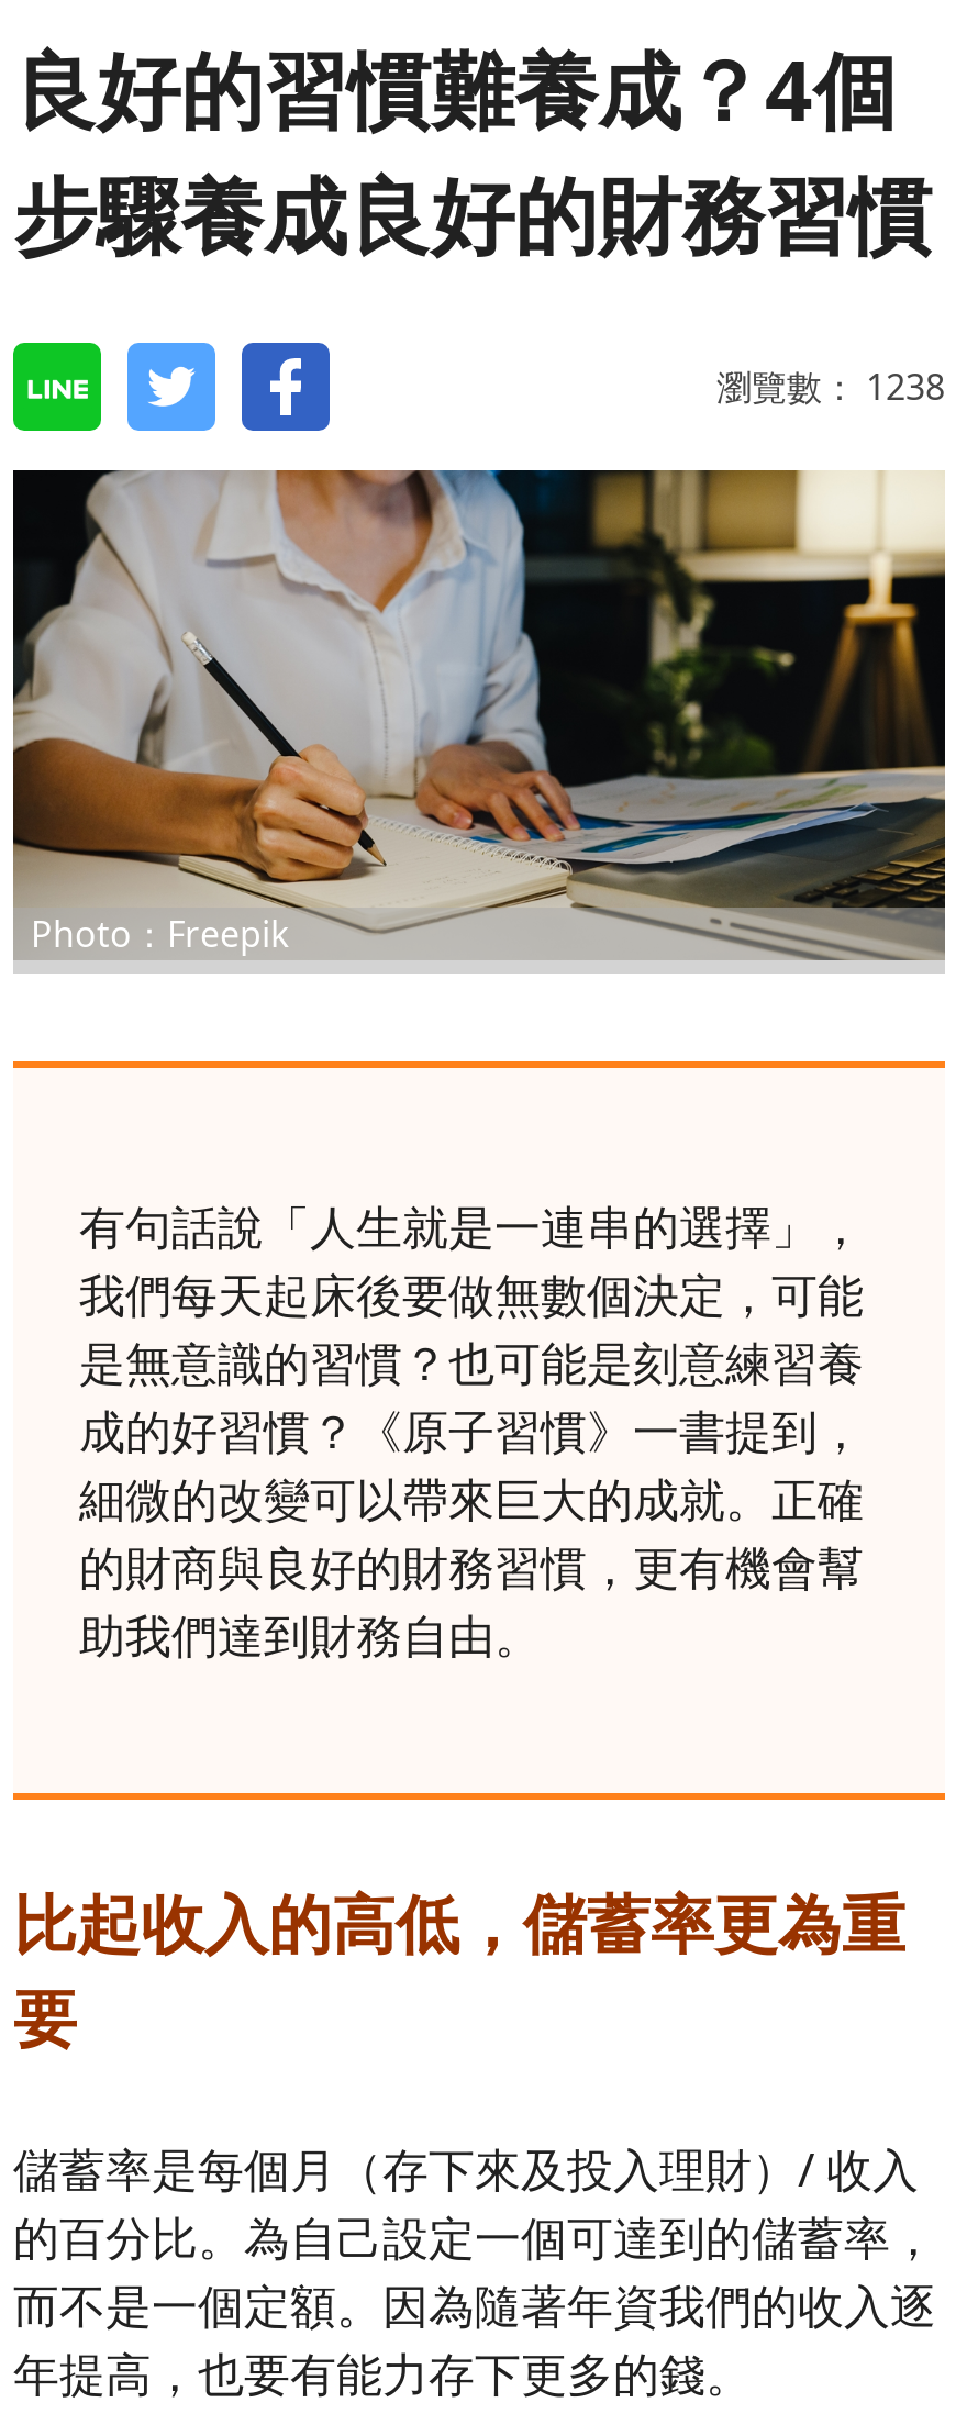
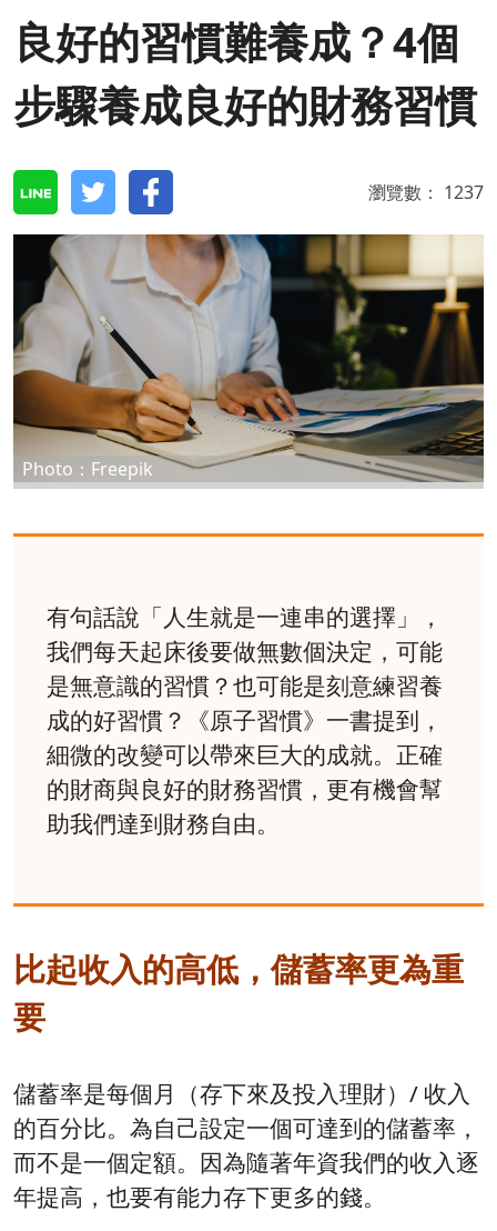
- 瀏覽數： 1238
+ 瀏覽數： 1237
